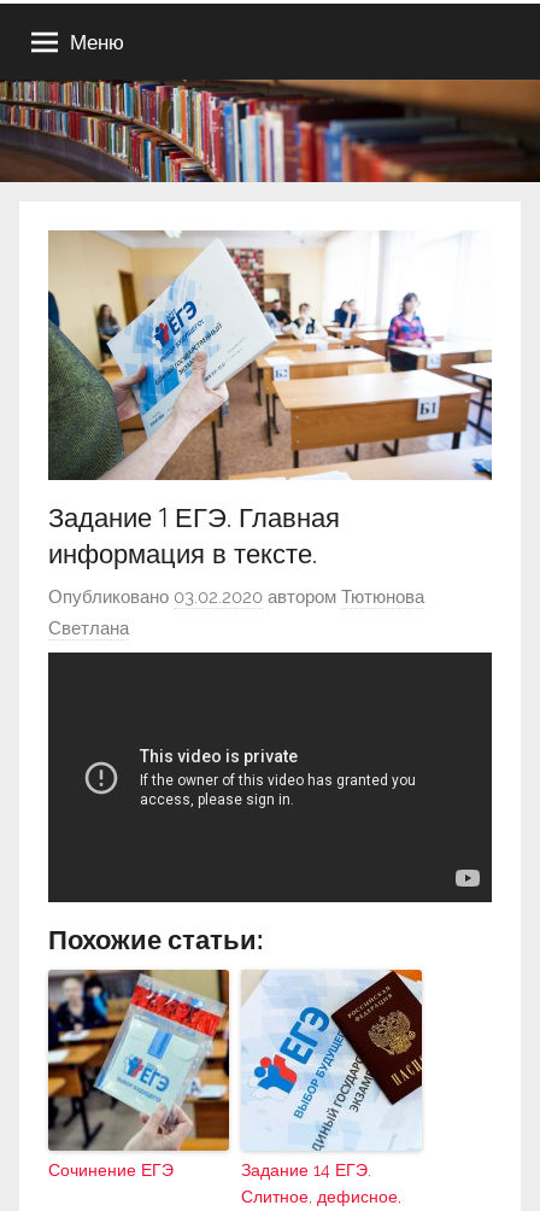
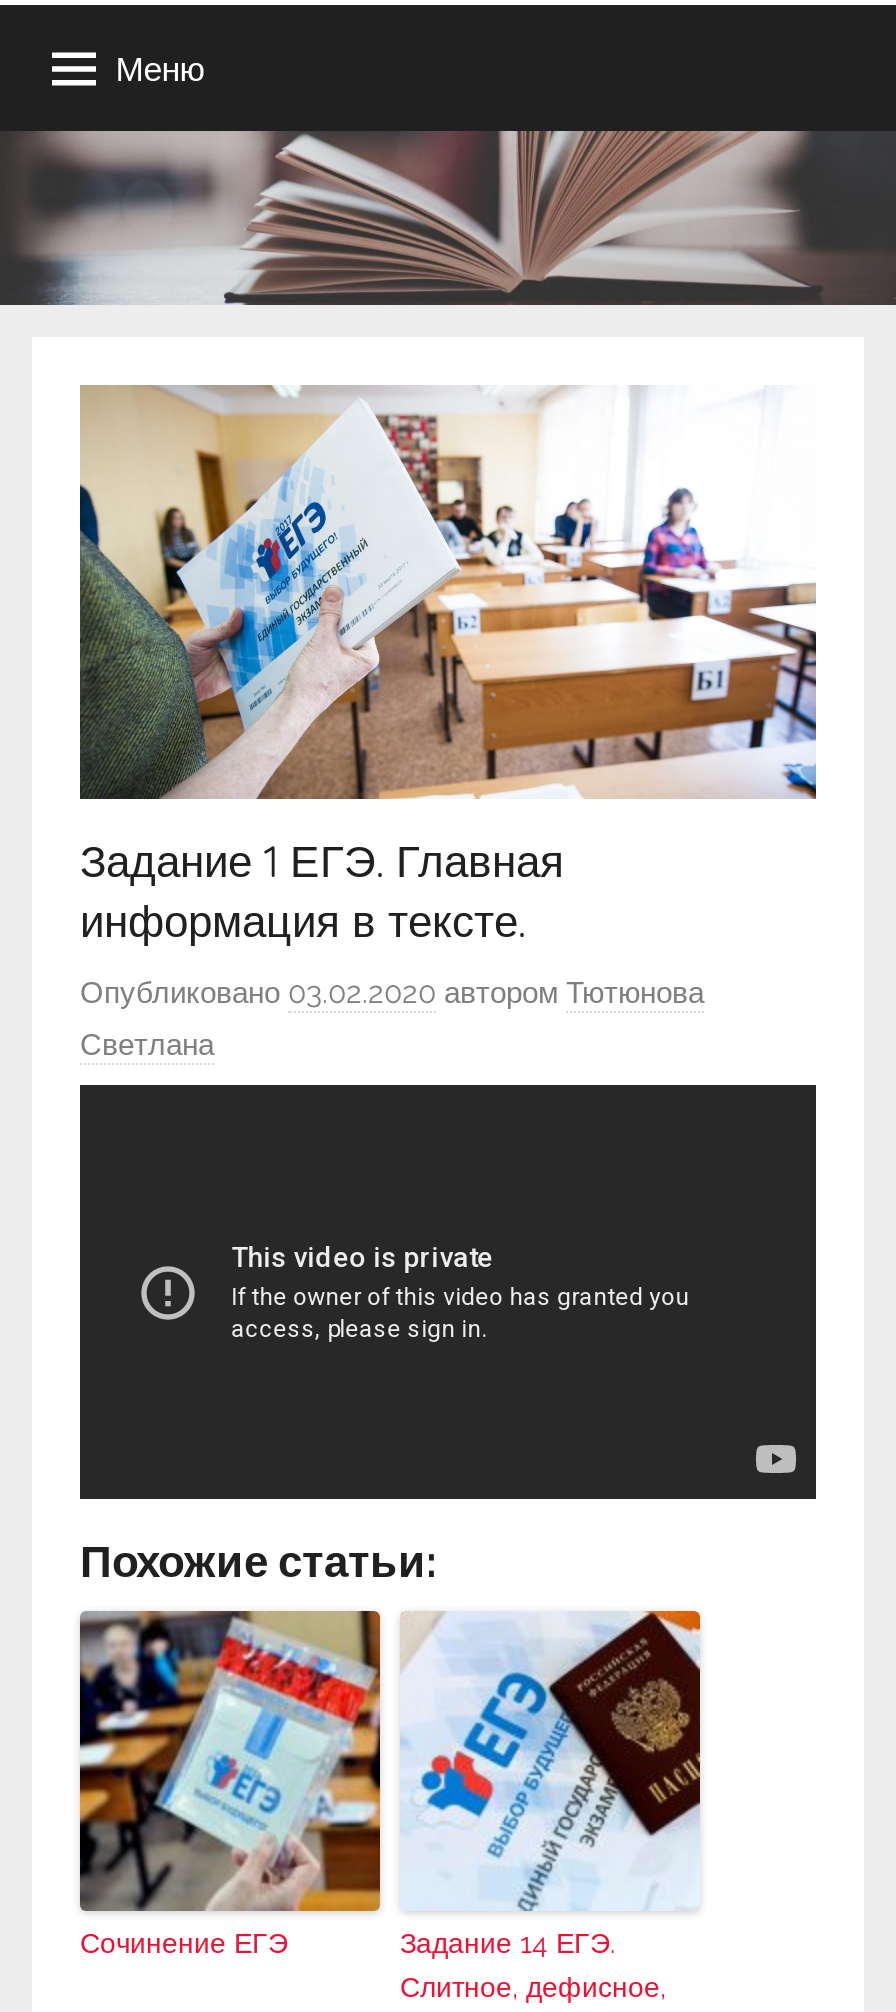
- [image]
+ [image]
